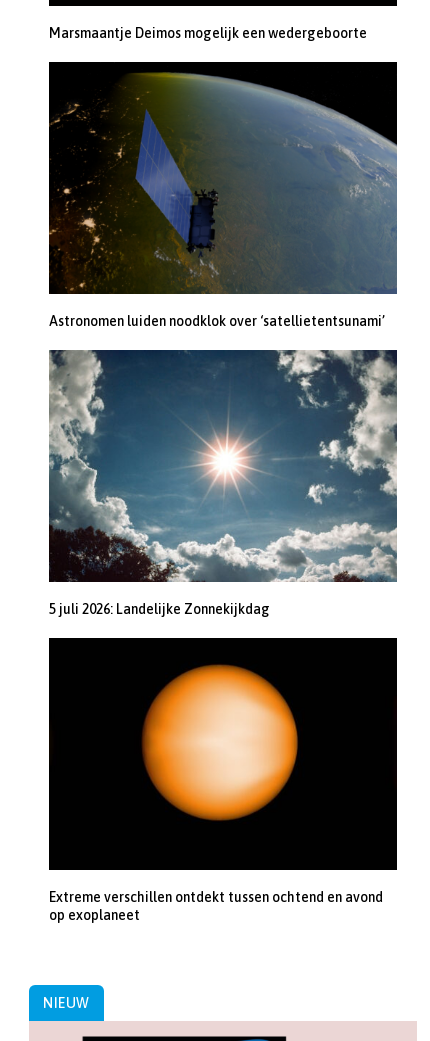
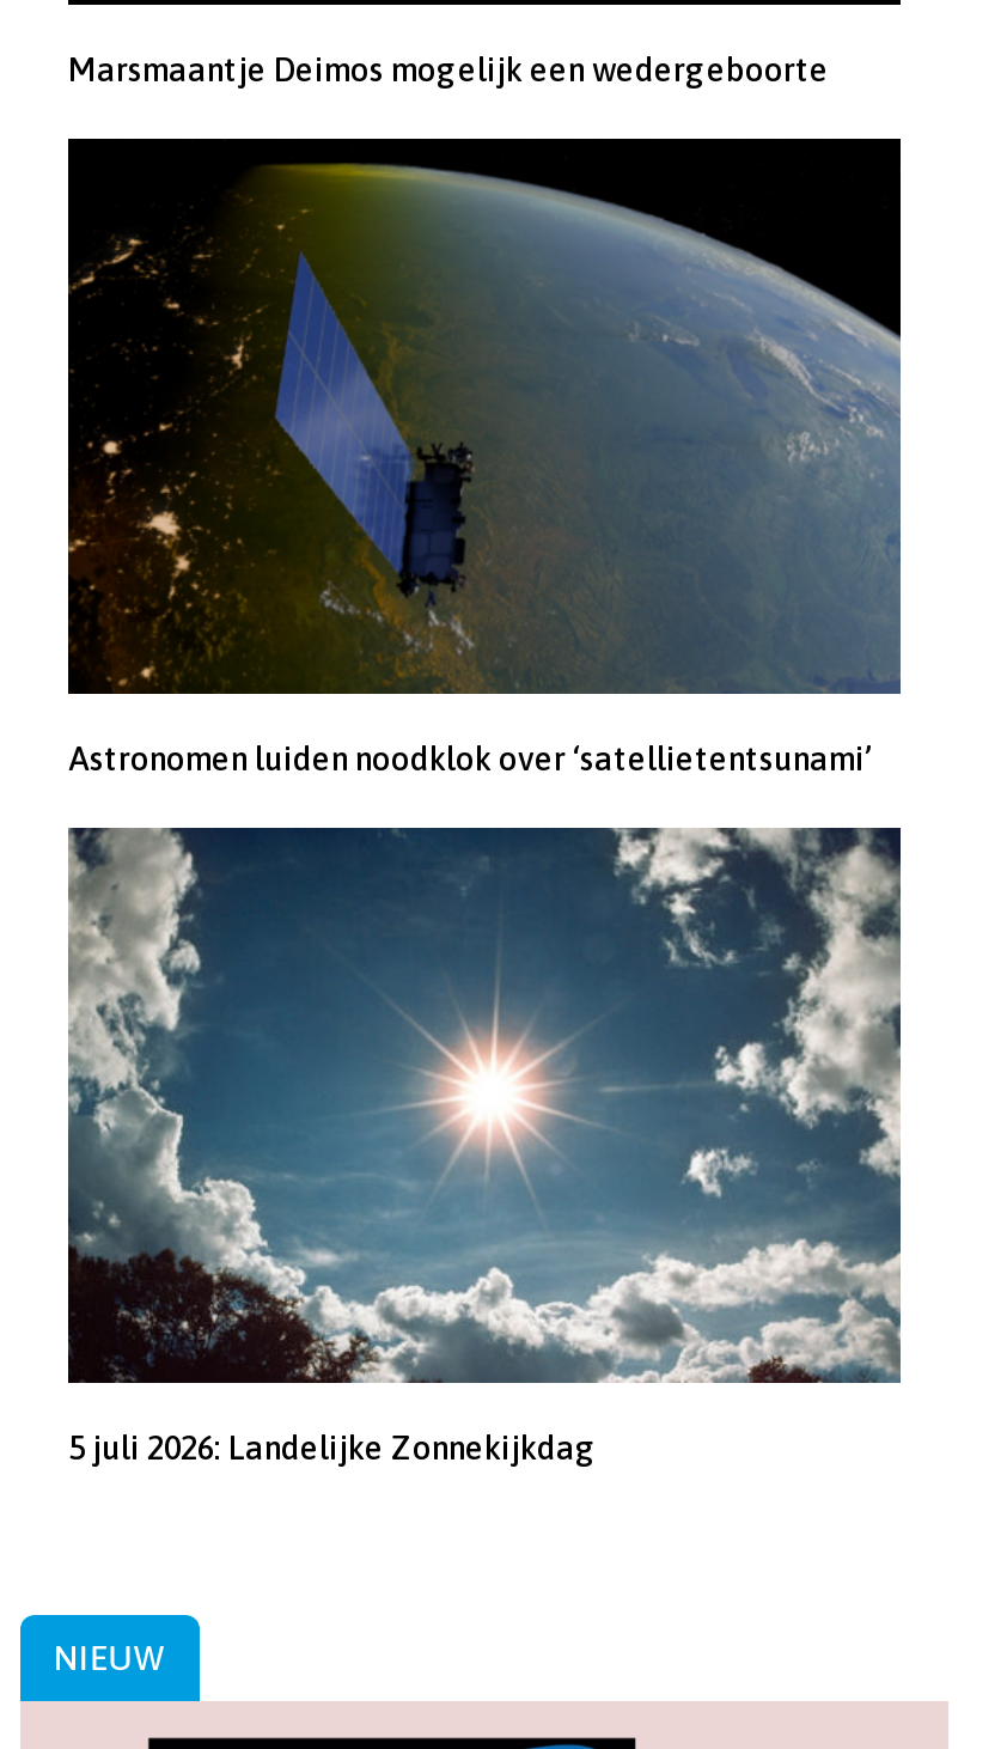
- [image]
- Extreme verschillen ontdekt tussen ochtend en avond
- op exoplaneet
